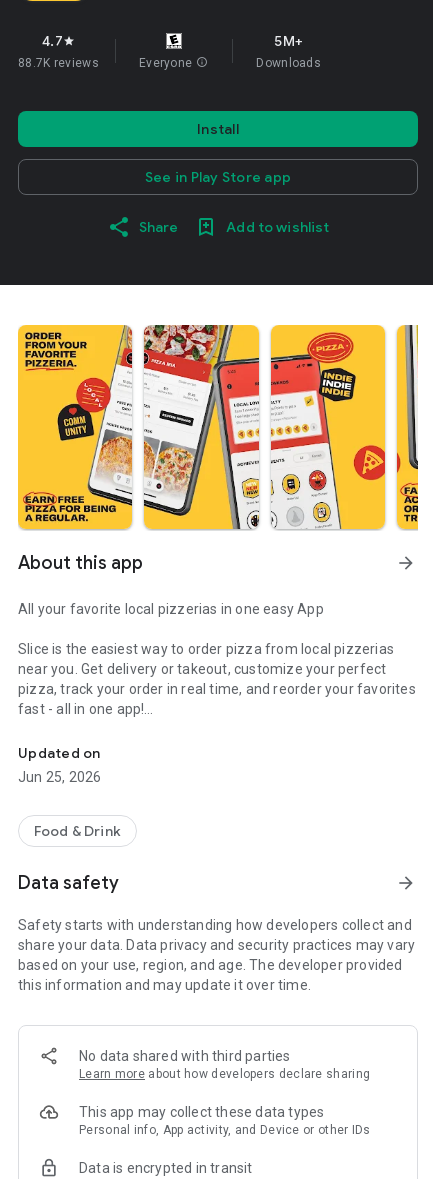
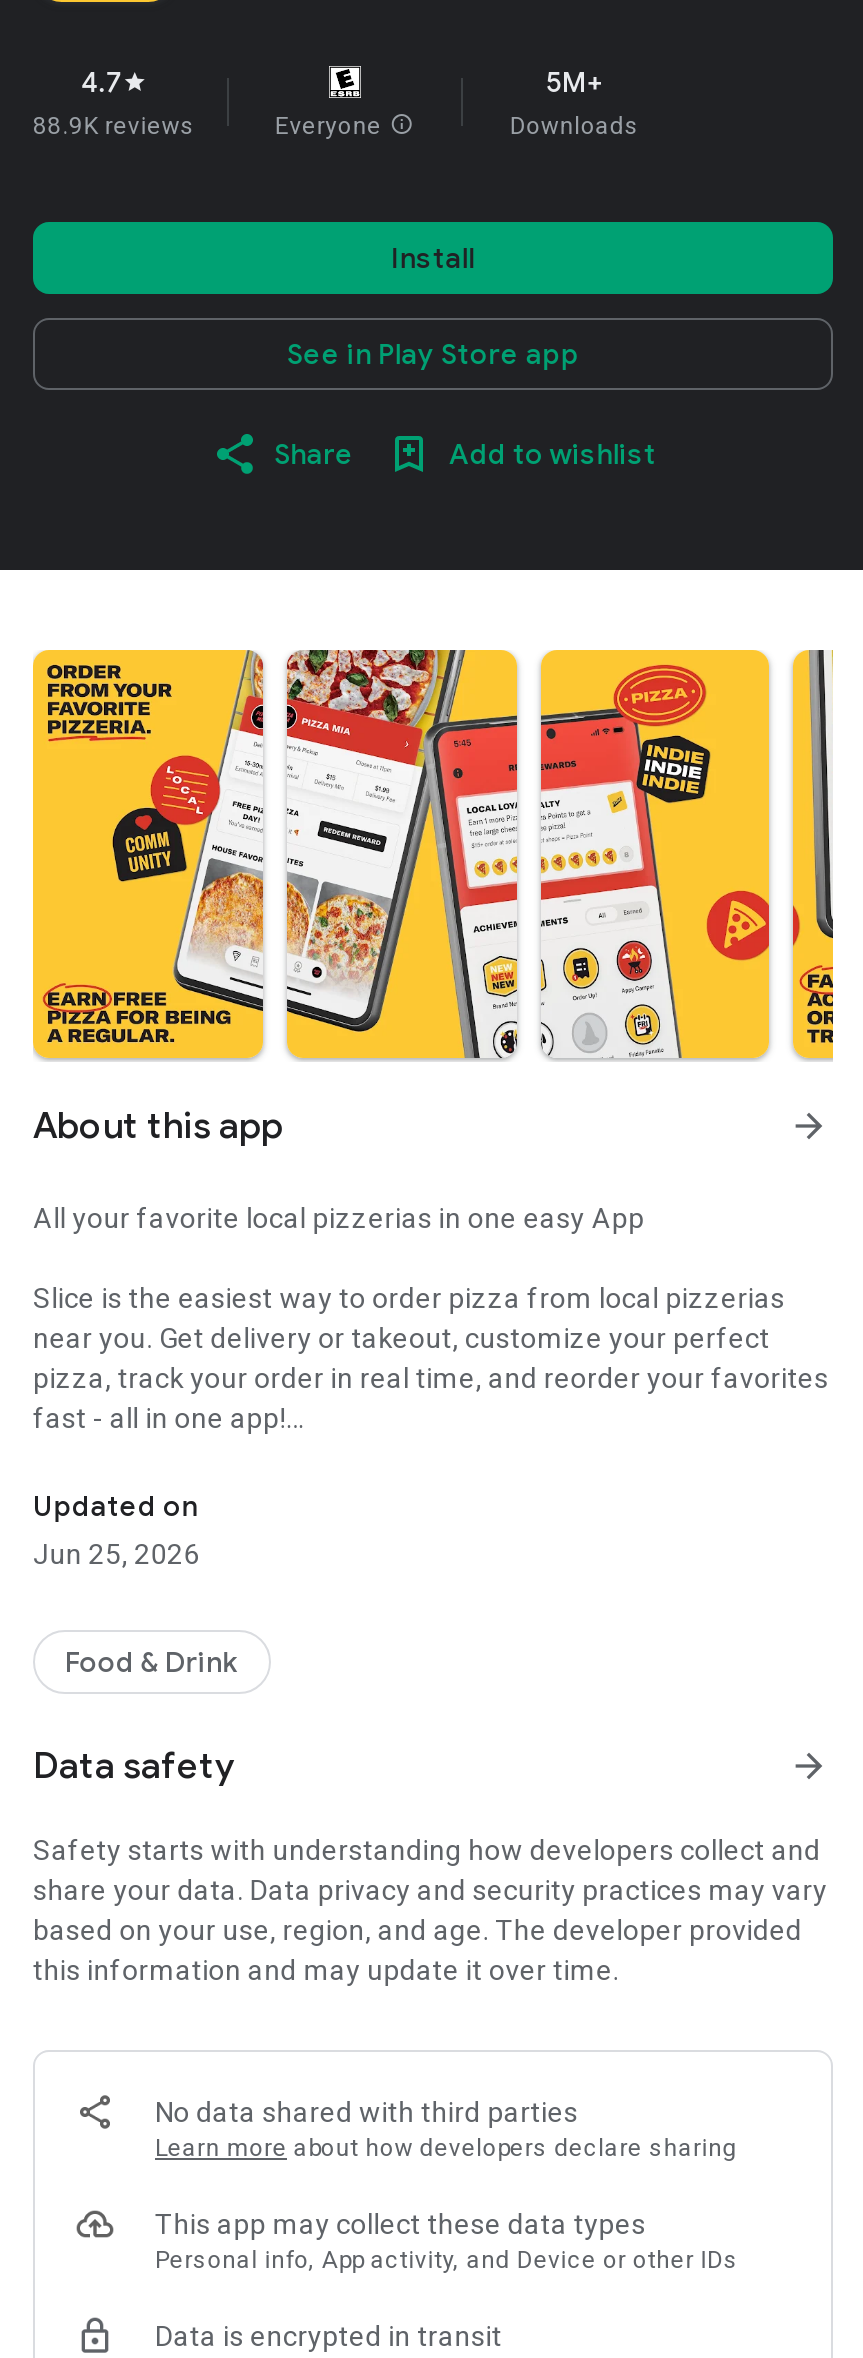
- 88.7K reviews
+ 88.9K reviews
